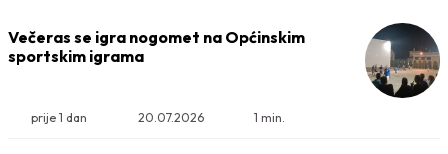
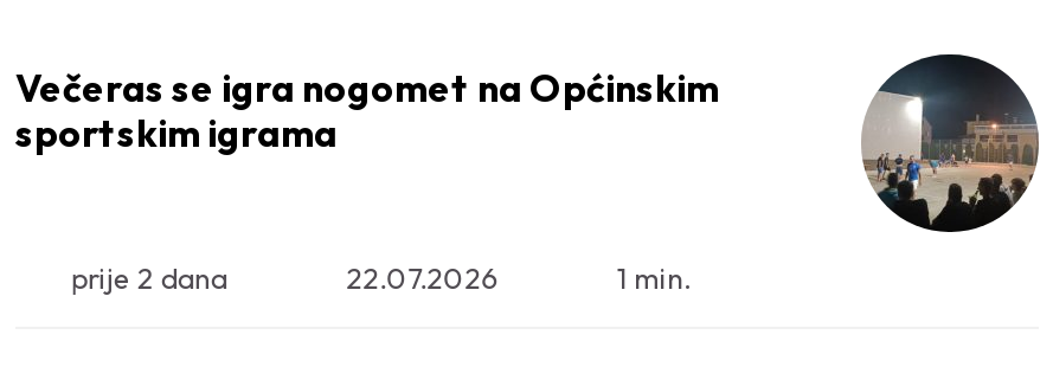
- prije 1 dan
+ prije 2 dana

- 20.07.2026
+ 22.07.2026
